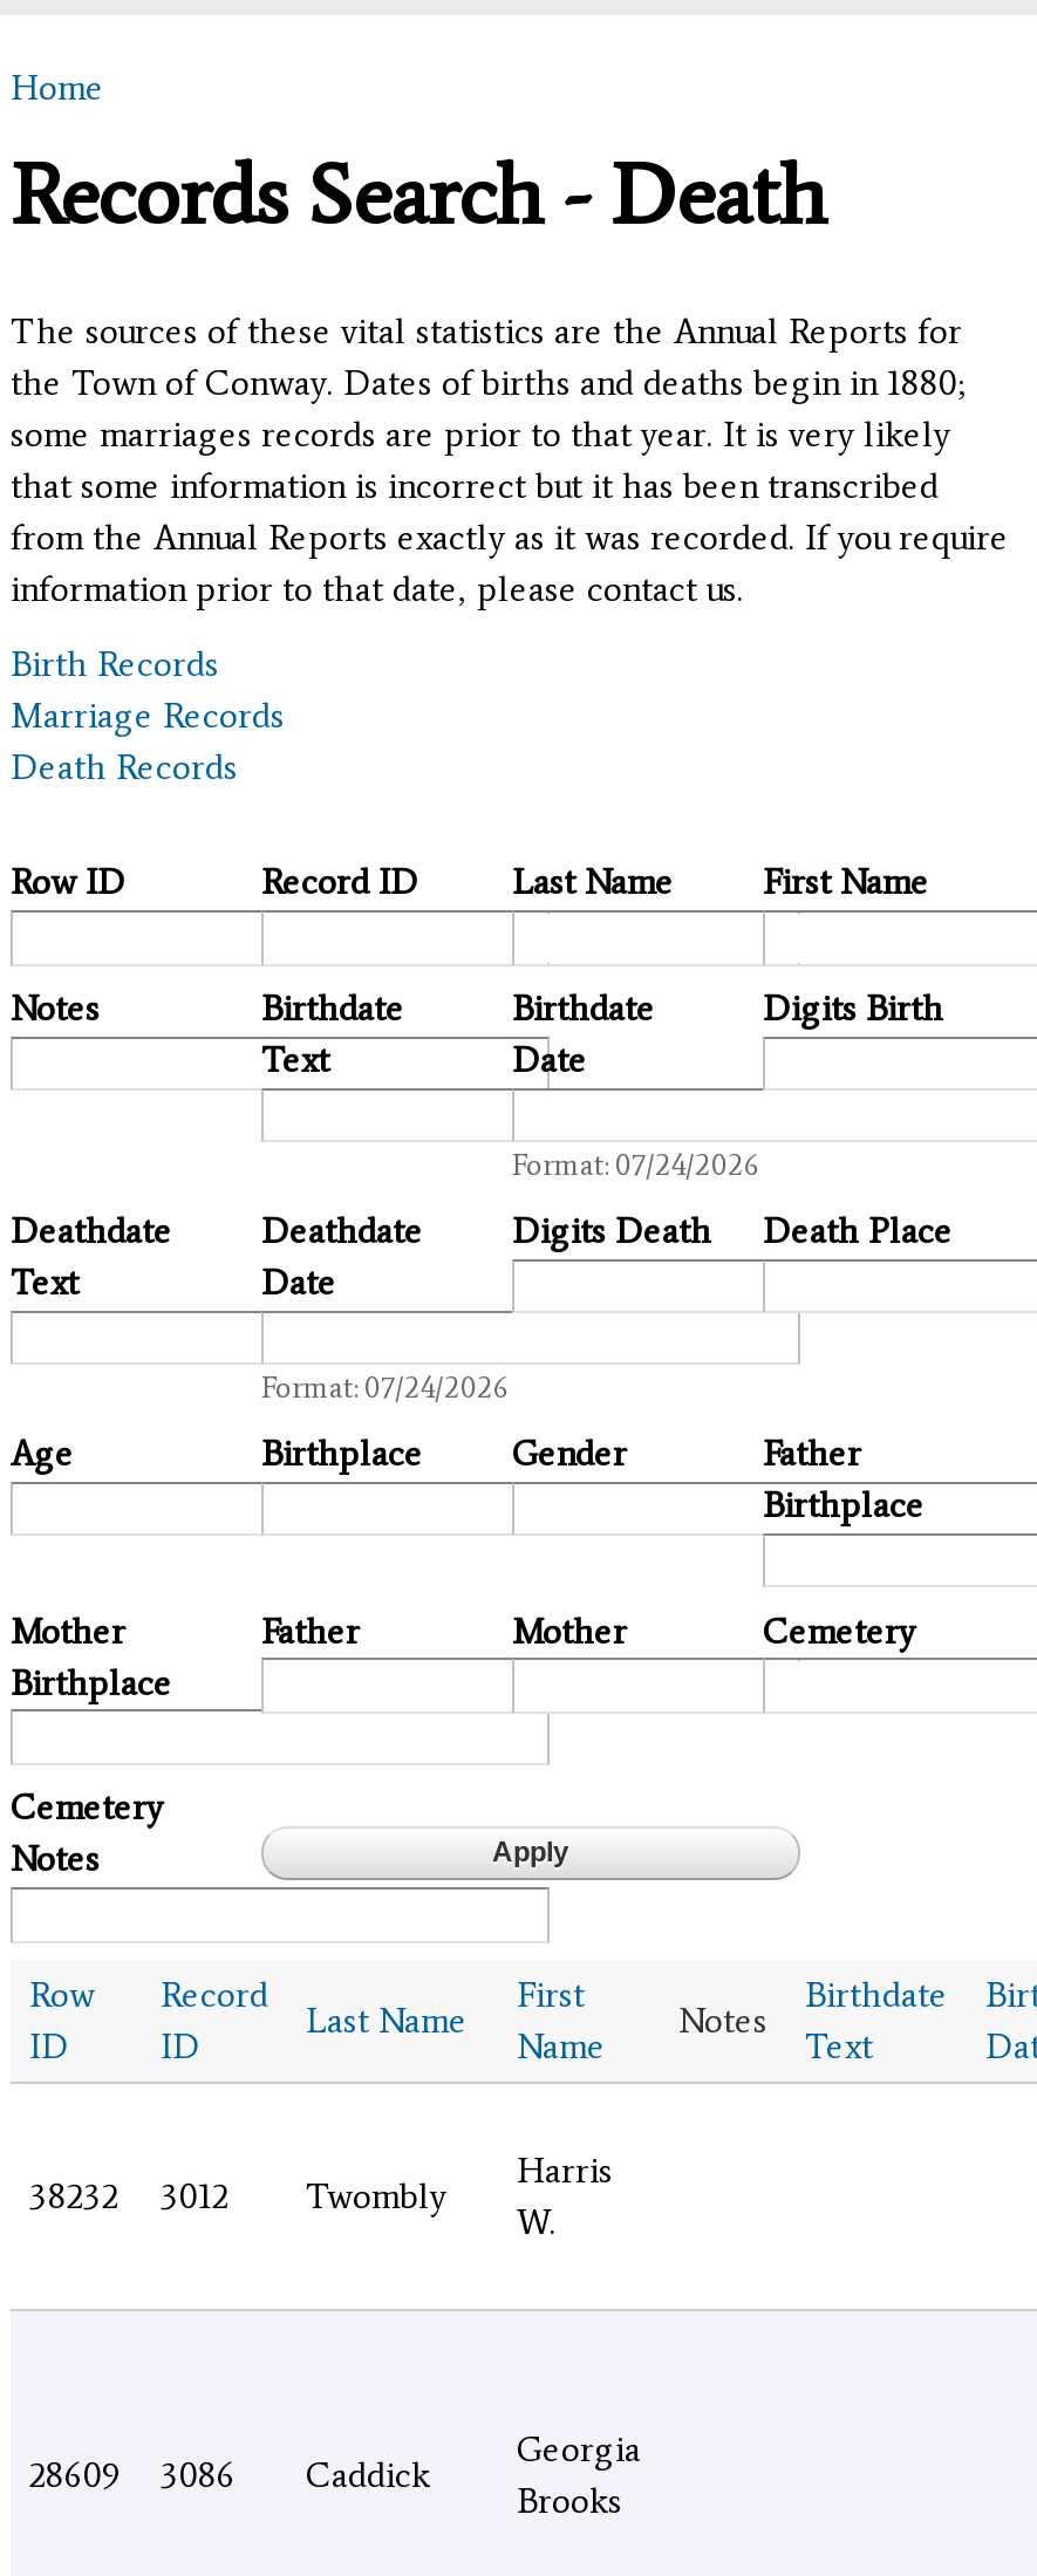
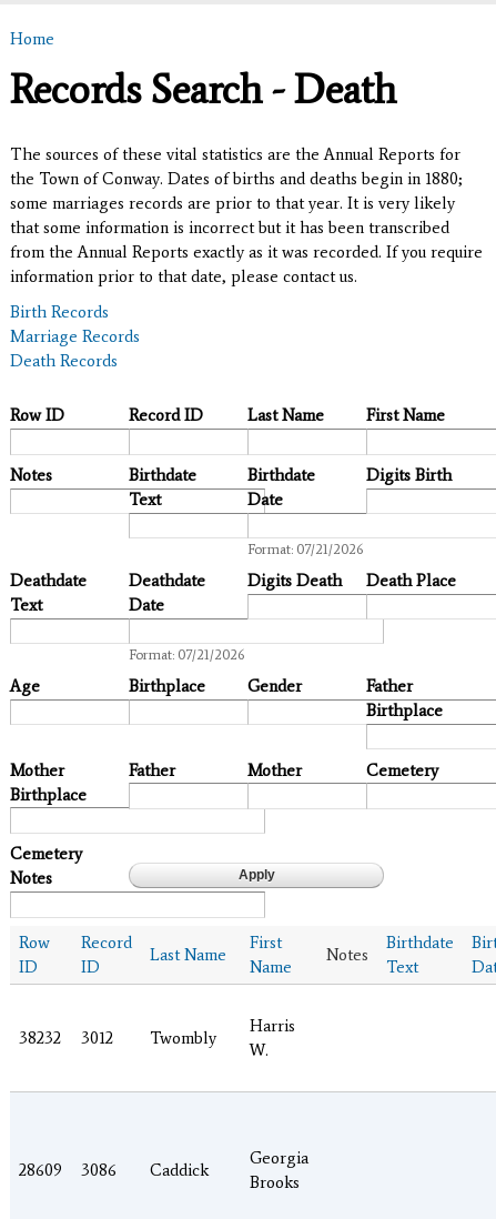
- Format: 07/24/2026
+ Format: 07/21/2026

- Format: 07/24/2026
+ Format: 07/21/2026
